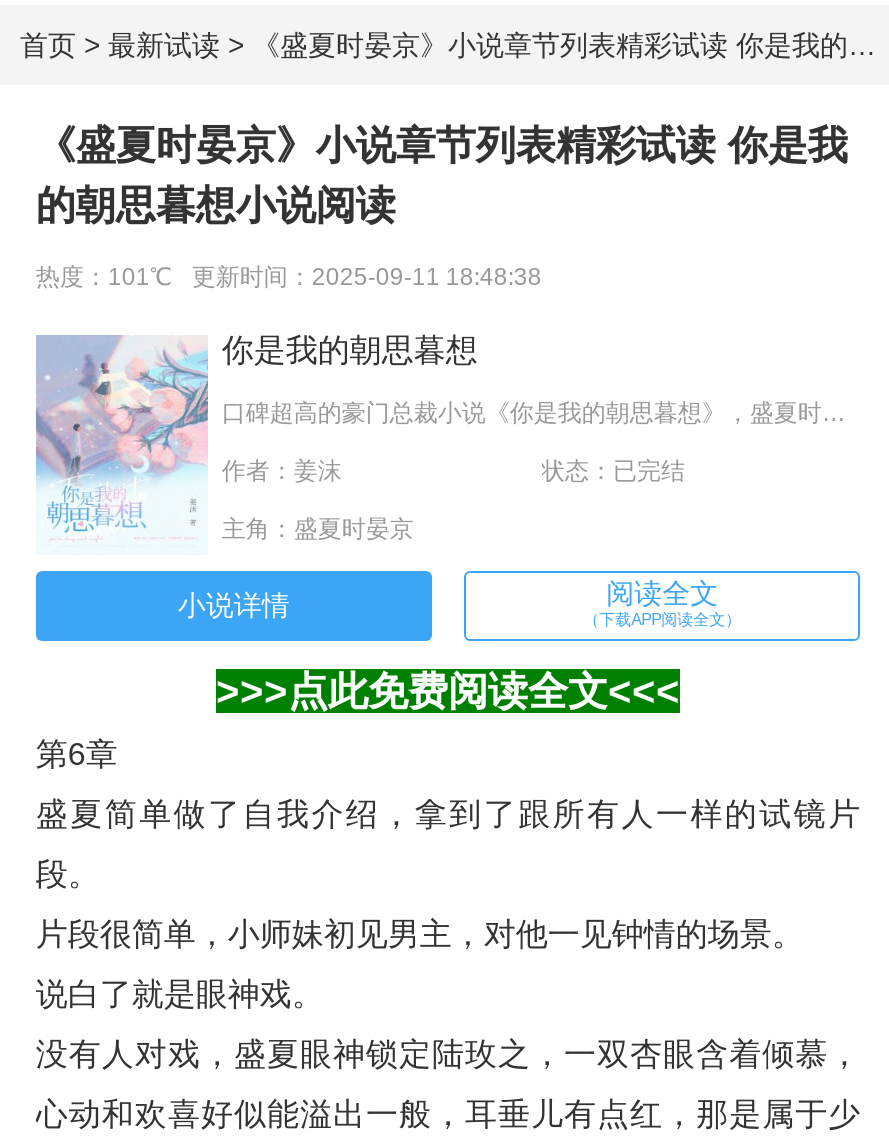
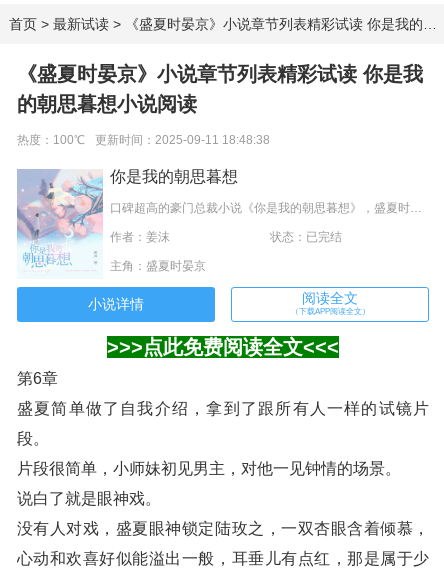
- 热度：101℃ 更新时间：2025-09-11 18:48:38
+ 热度：100℃ 更新时间：2025-09-11 18:48:38
